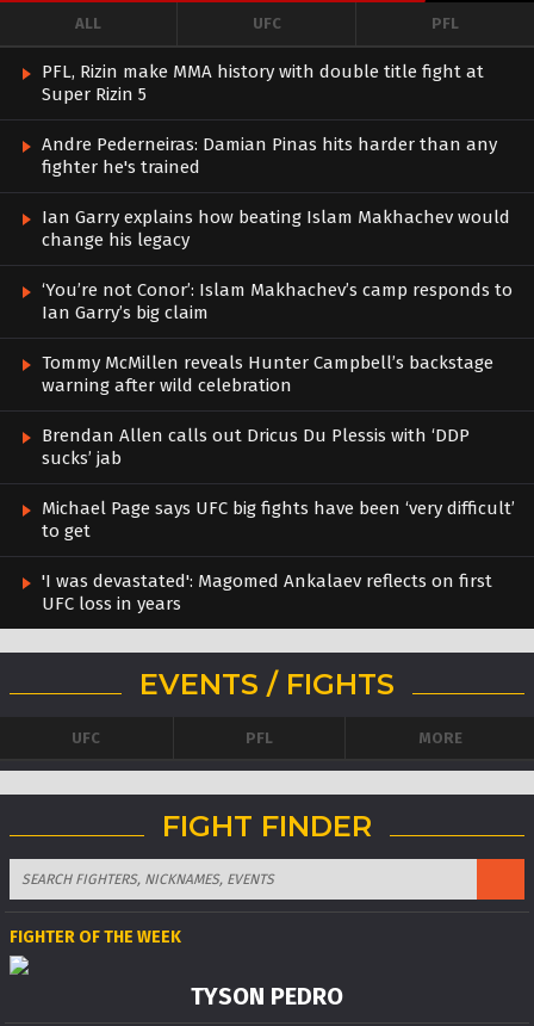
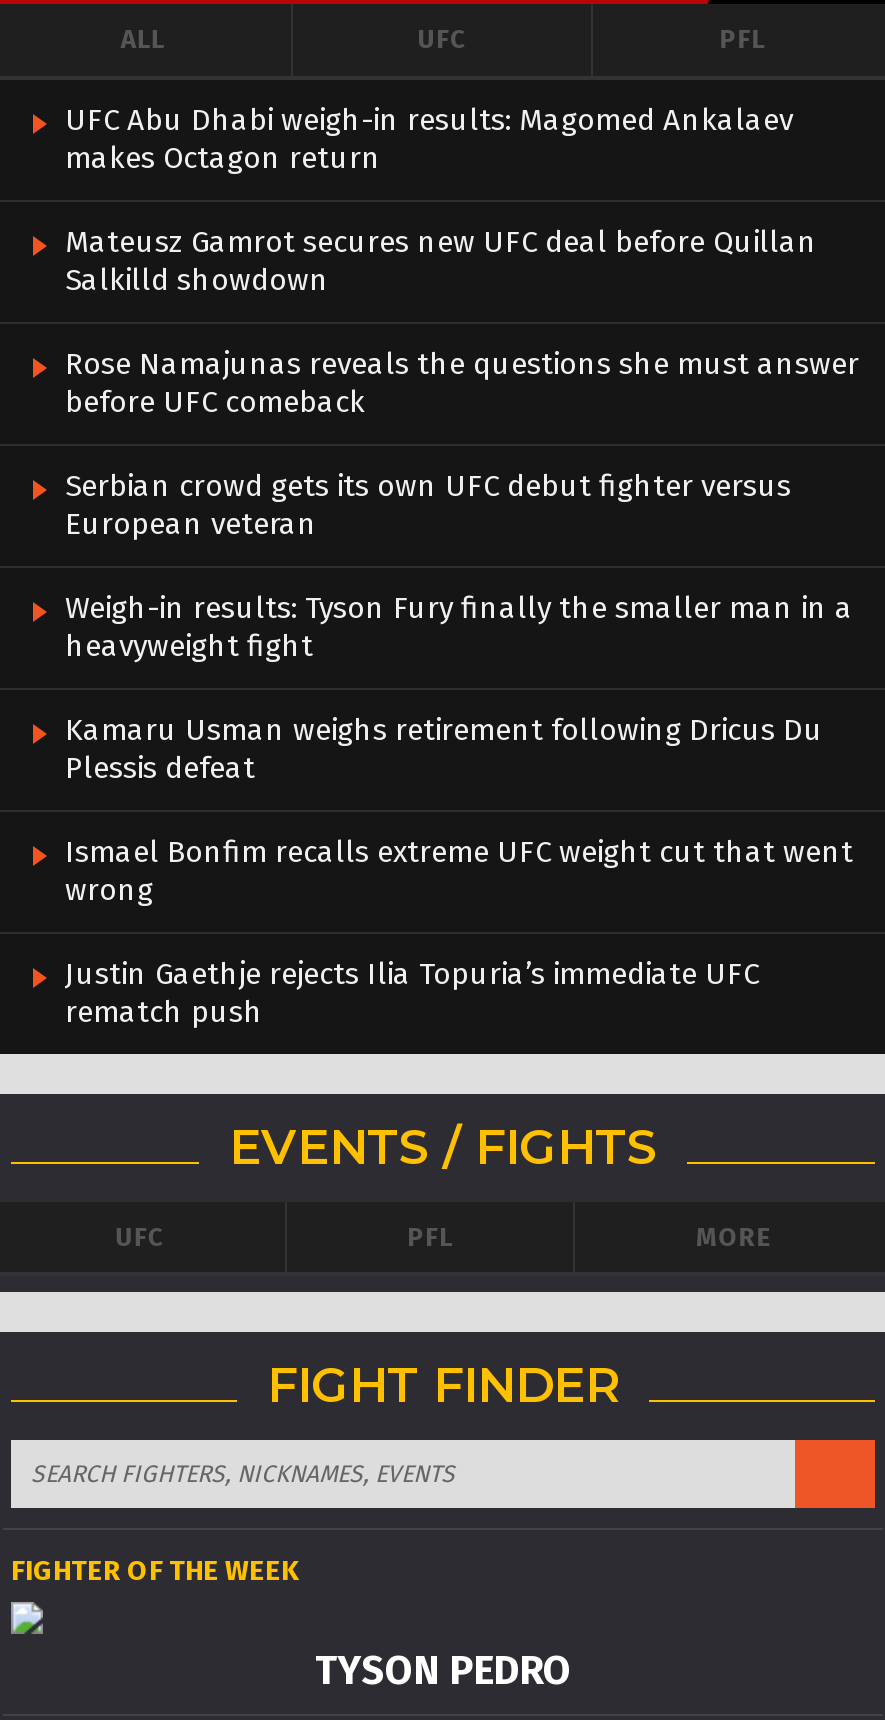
- PFL, Rizin make MMA history with double title fight at
- Super Rizin 5
+ UFC Abu Dhabi weigh-in results: Magomed Ankalaev
+ makes Octagon return

- Andre Pederneiras: Damian Pinas hits harder than any
- fighter he's trained
+ Mateusz Gamrot secures new UFC deal before Quillan
+ Salkilld showdown

- Ian Garry explains how beating Islam Makhachev would
- change his legacy
+ Rose Namajunas reveals the questions she must answer
+ before UFC comeback

- ‘You’re not Conor’: Islam Makhachev’s camp responds to
- Ian Garry’s big claim
+ Serbian crowd gets its own UFC debut fighter versus
+ European veteran

- Tommy McMillen reveals Hunter Campbell’s backstage
- warning after wild celebration
+ Weigh-in results: Tyson Fury finally the smaller man in a
+ heavyweight fight

- Brendan Allen calls out Dricus Du Plessis with ‘DDP
- sucks’ jab
+ Kamaru Usman weighs retirement following Dricus Du
+ Plessis defeat

- Michael Page says UFC big fights have been ‘very difficult’
- to get
+ Ismael Bonfim recalls extreme UFC weight cut that went
+ wrong

- 'I was devastated': Magomed Ankalaev reflects on first
- UFC loss in years
+ Justin Gaethje rejects Ilia Topuria’s immediate UFC
+ rematch push
